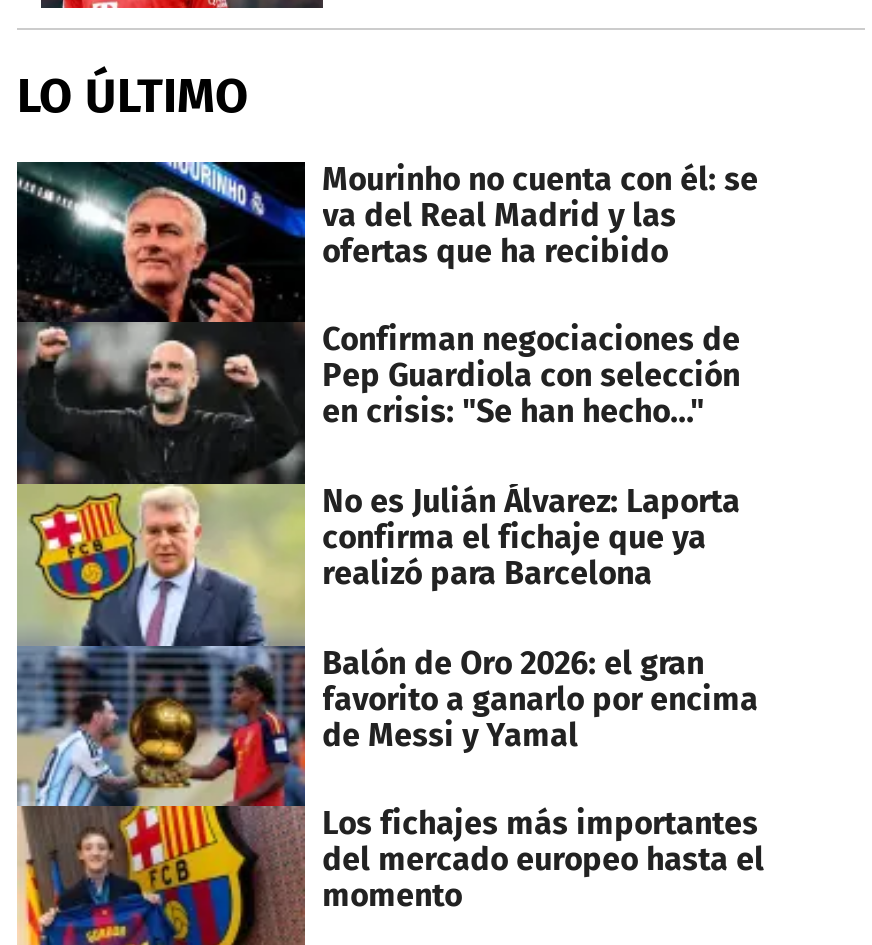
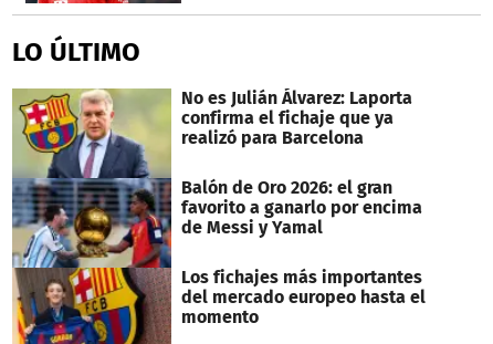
- [image]
- Mourinho no cuenta con él: se
- va del Real Madrid y las
- ofertas que ha recibido
- Confirman negociaciones de
- Pep Guardiola con selección
- en crisis: "Se han hecho..."
